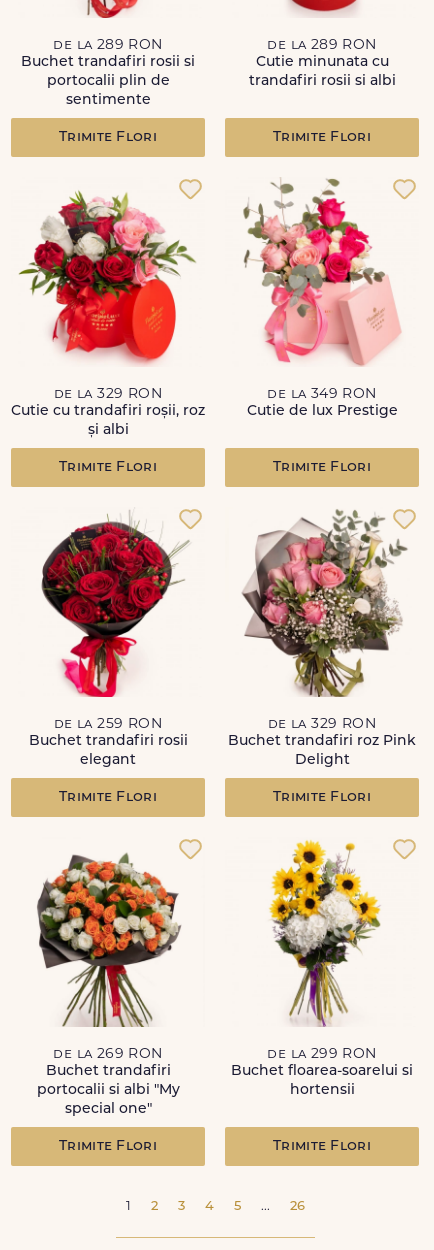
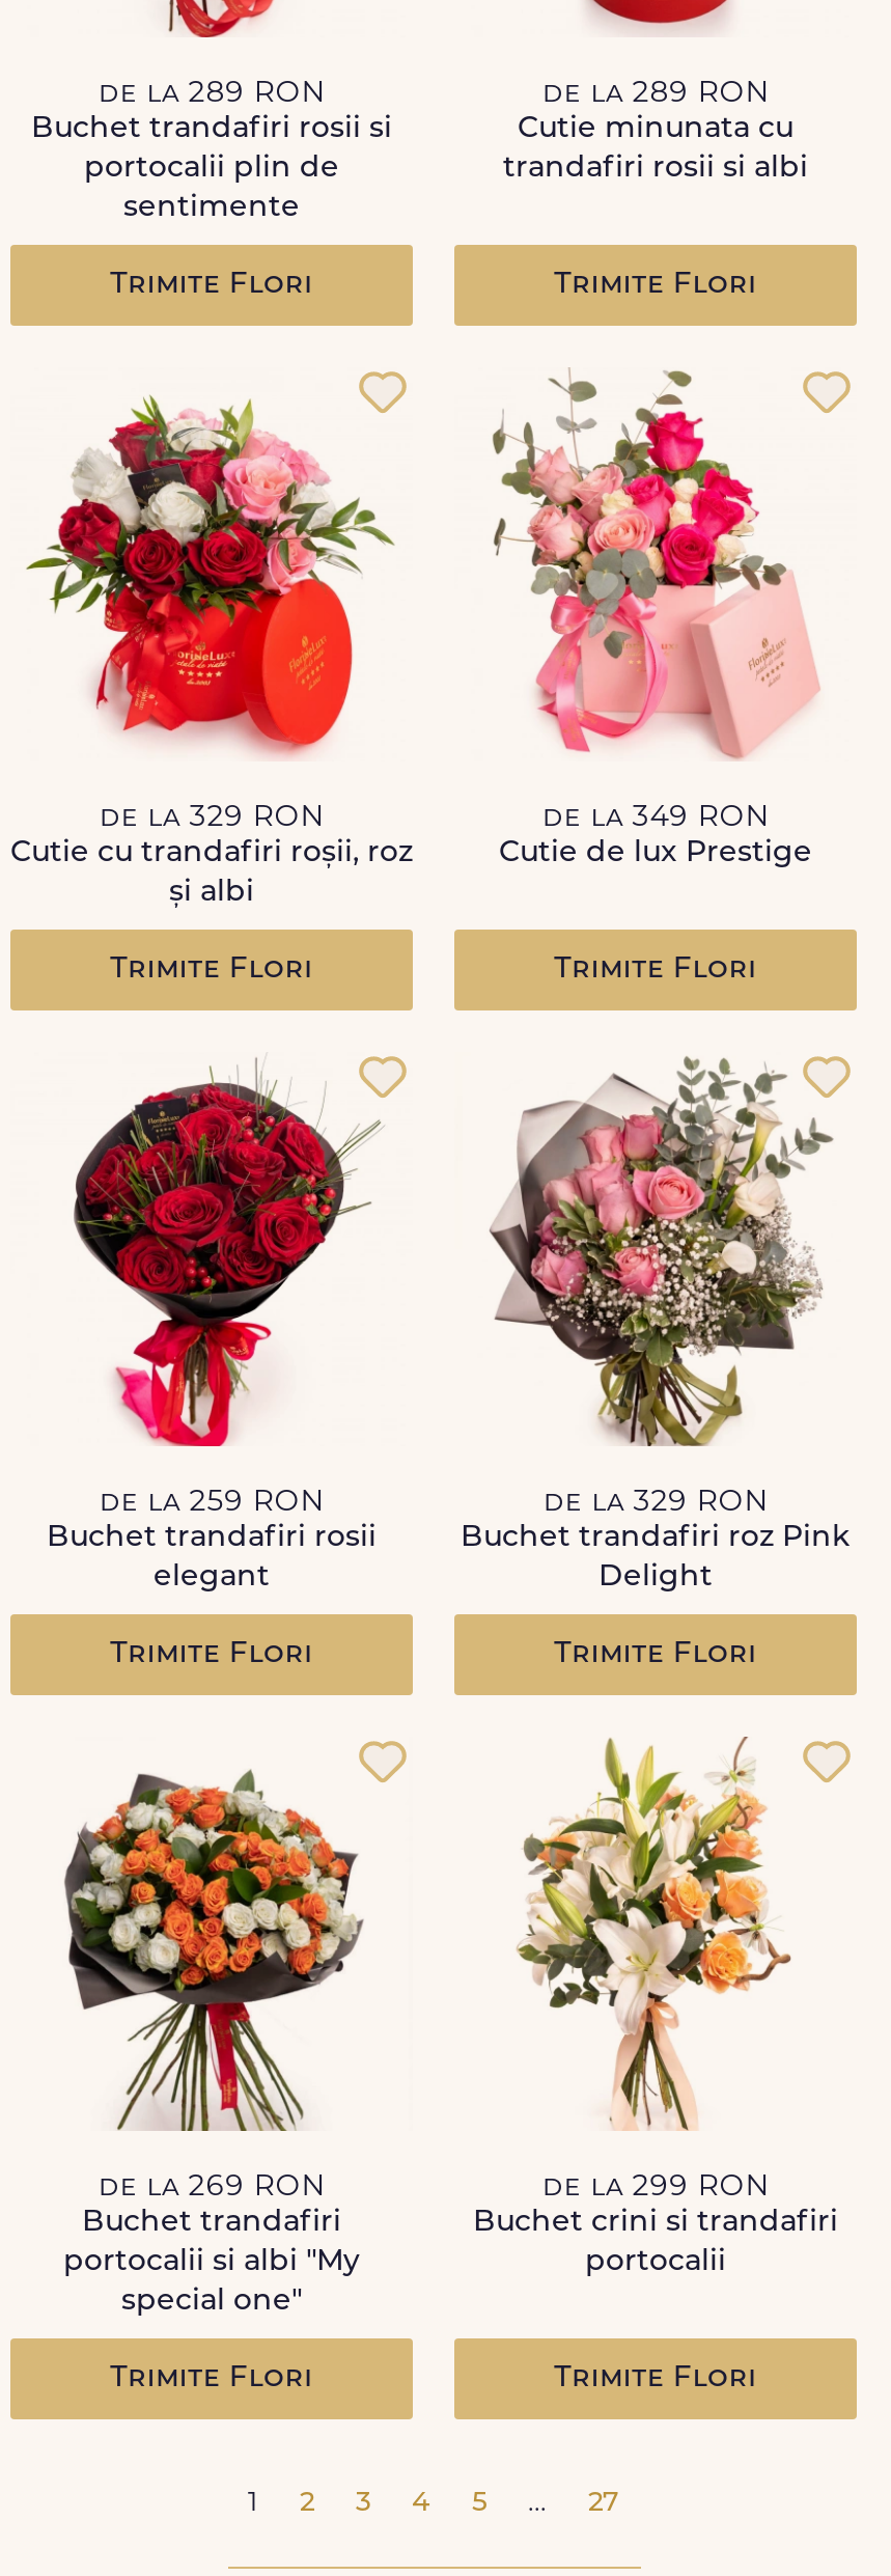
- [image]
- Buchet floarea-soarelui si
- hortensii
+ [image]
+ Buchet crini si trandafiri
+ portocalii

- 26
+ 27
